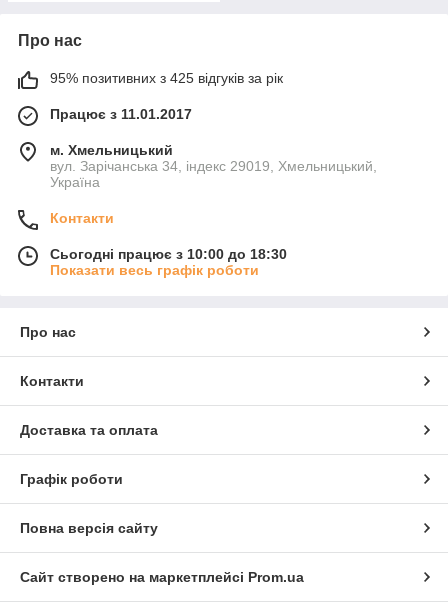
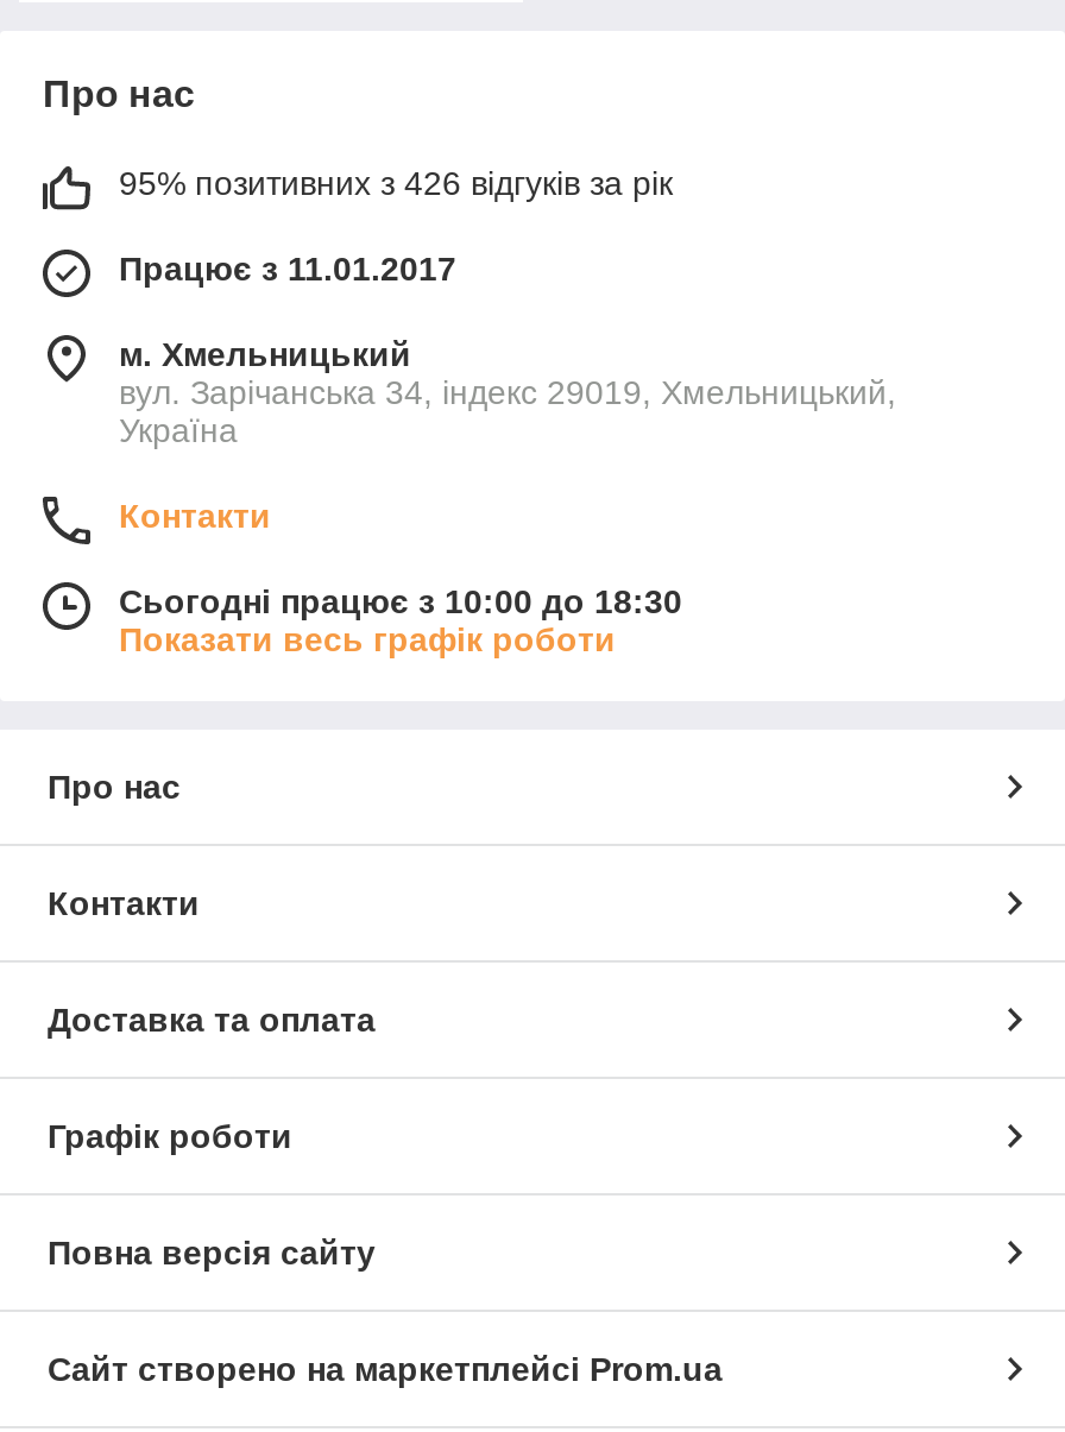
- 95% позитивних з 425 відгуків за рік
+ 95% позитивних з 426 відгуків за рік
